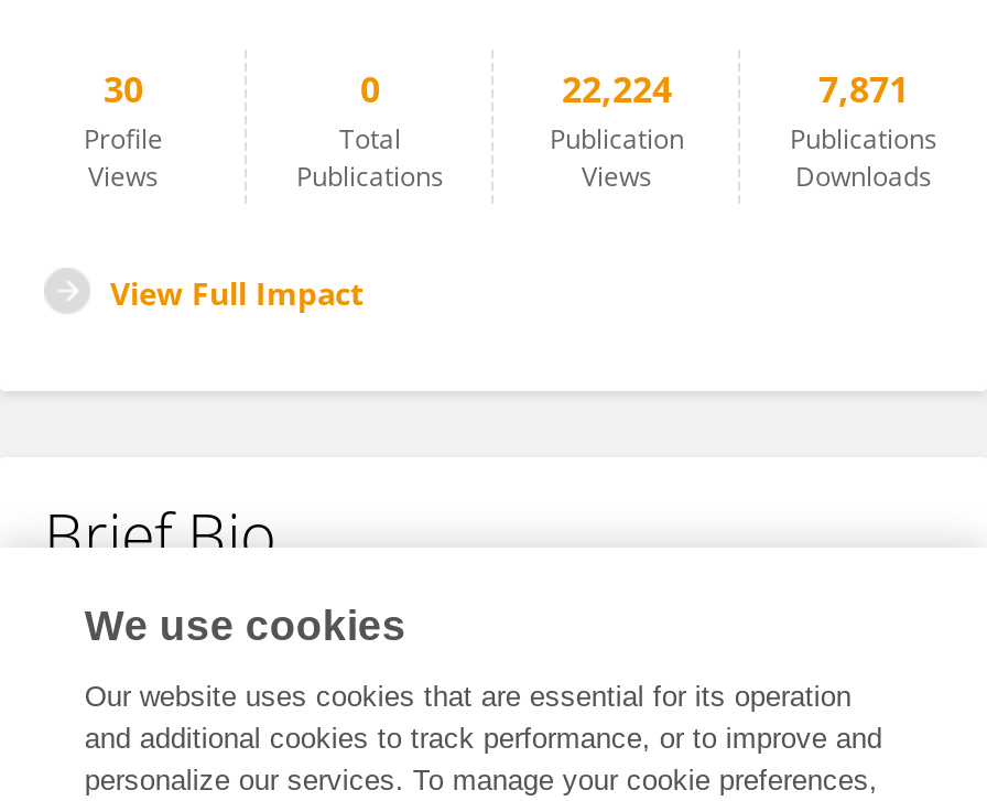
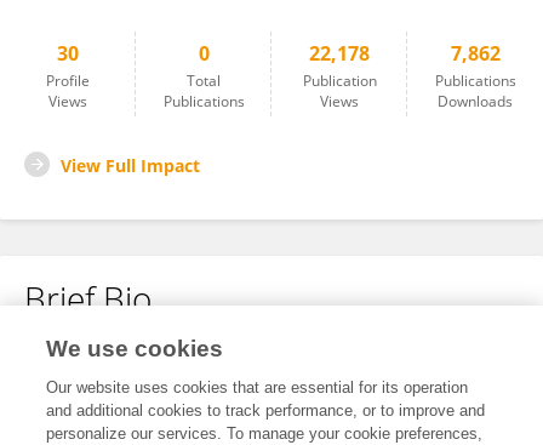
- 22,224
+ 22,178

- 7,871
+ 7,862
